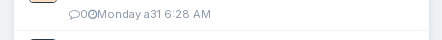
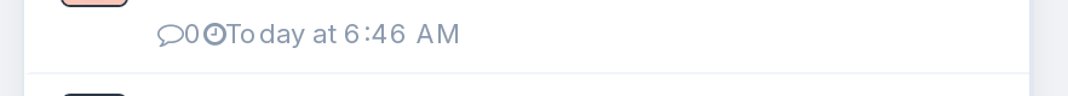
- 0 Monday a31 6:28 AM
+ 0 Today at 6:46 AM
